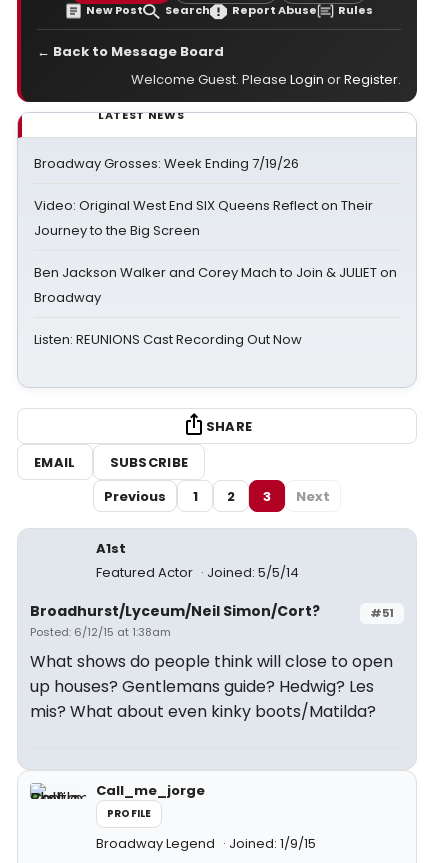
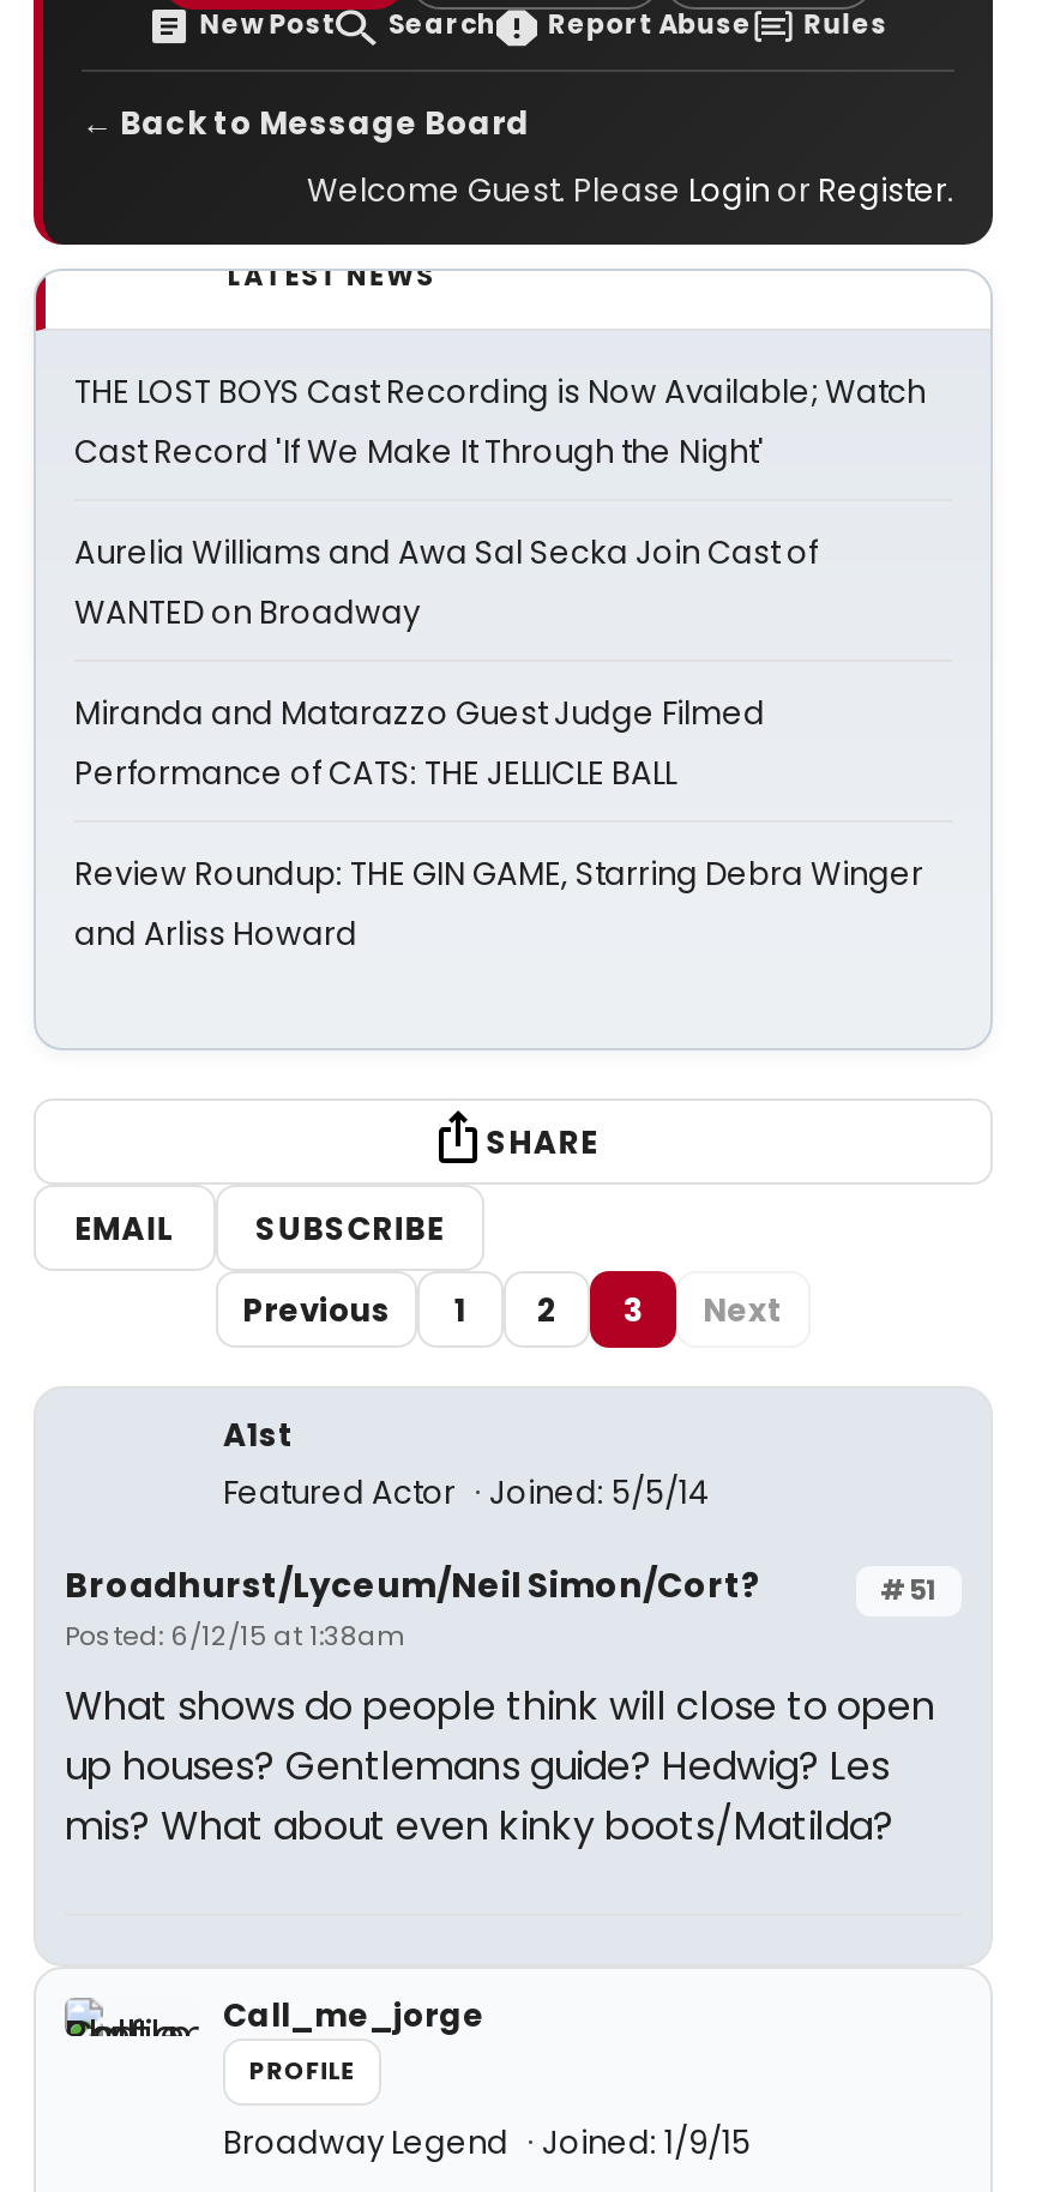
- Broadway Grosses: Week Ending 7/19/26
+ THE LOST BOYS Cast Recording is Now Available; Watch
+ Cast Record 'If We Make It Through the Night'

- Video: Original West End SIX Queens Reflect on Their
- Journey to the Big Screen
+ Aurelia Williams and Awa Sal Secka Join Cast of
+ WANTED on Broadway

- Ben Jackson Walker and Corey Mach to Join & JULIET on
- Broadway
+ Miranda and Matarazzo Guest Judge Filmed
+ Performance of CATS: THE JELLICLE BALL

- Listen: REUNIONS Cast Recording Out Now
+ Review Roundup: THE GIN GAME, Starring Debra Winger
+ and Arliss Howard
